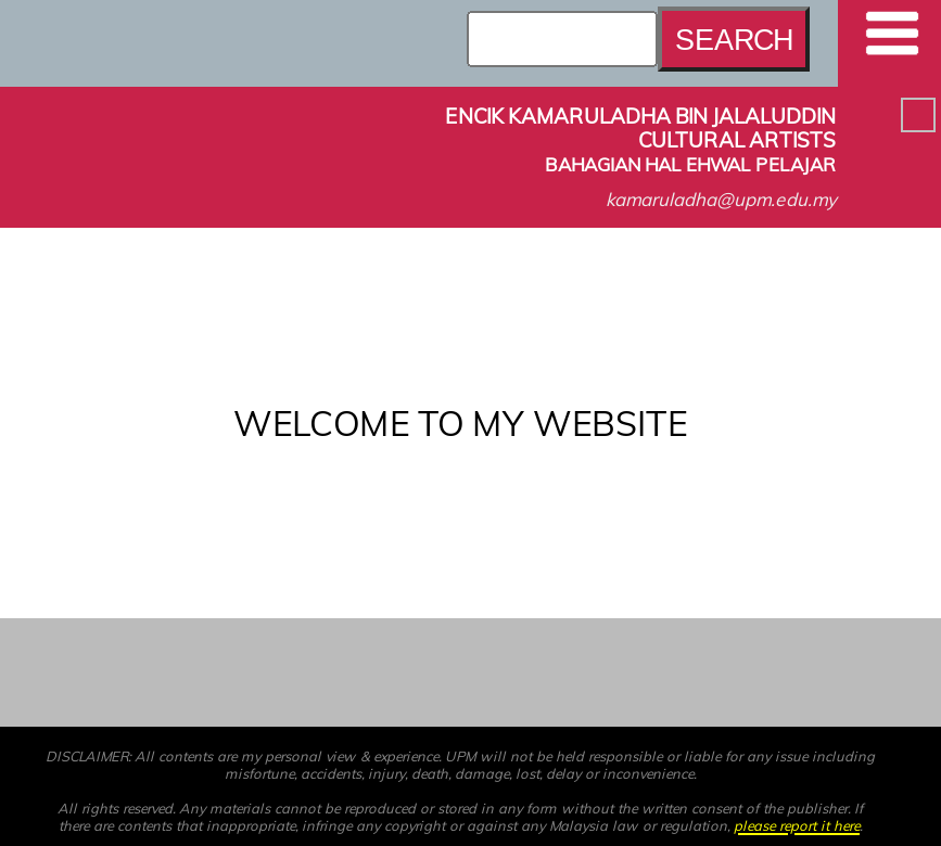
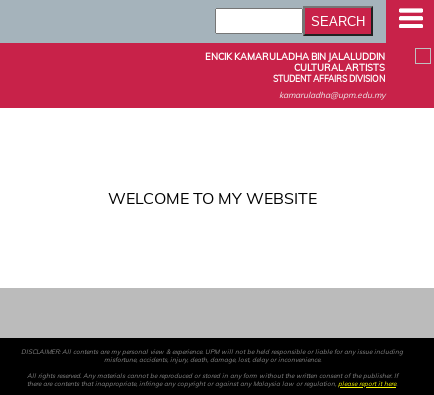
- BAHAGIAN HAL EHWAL PELAJAR
+ STUDENT AFFAIRS DIVISION
